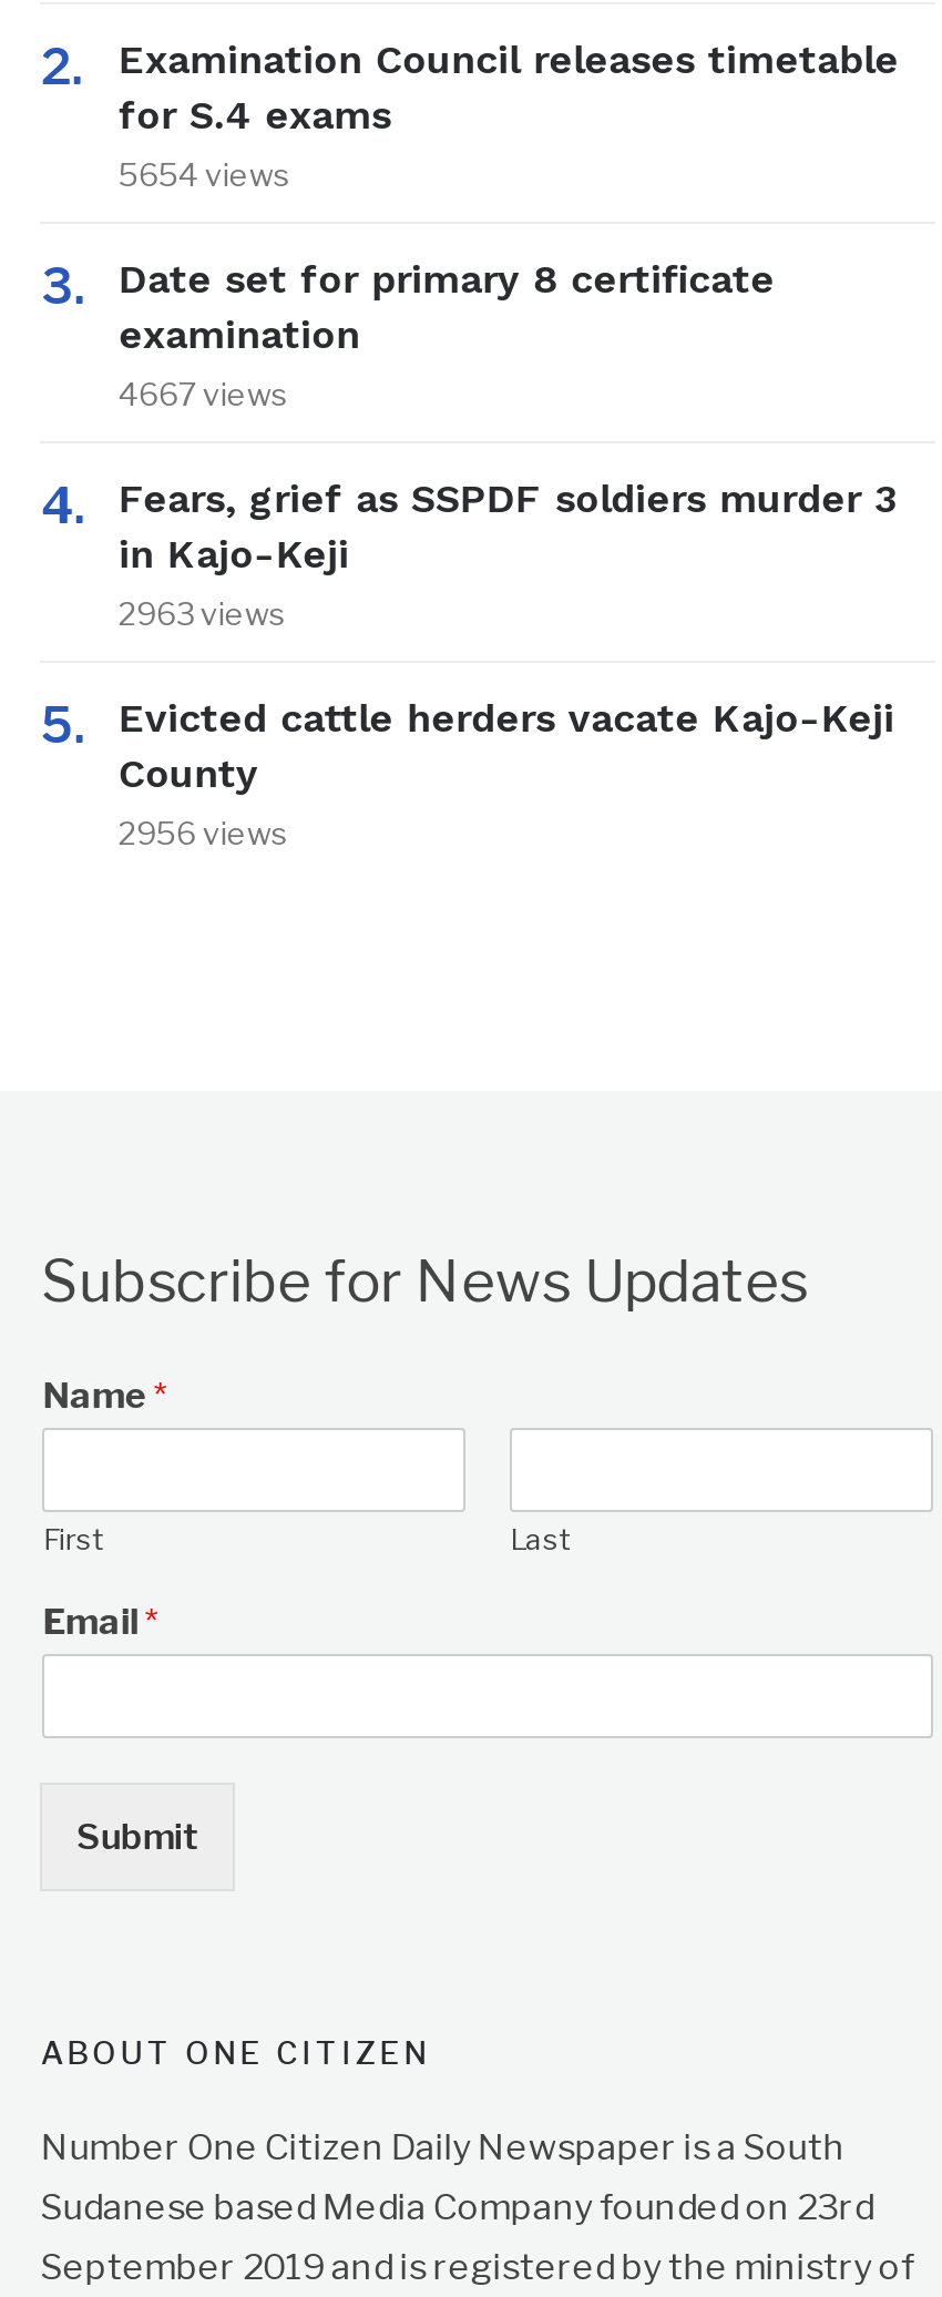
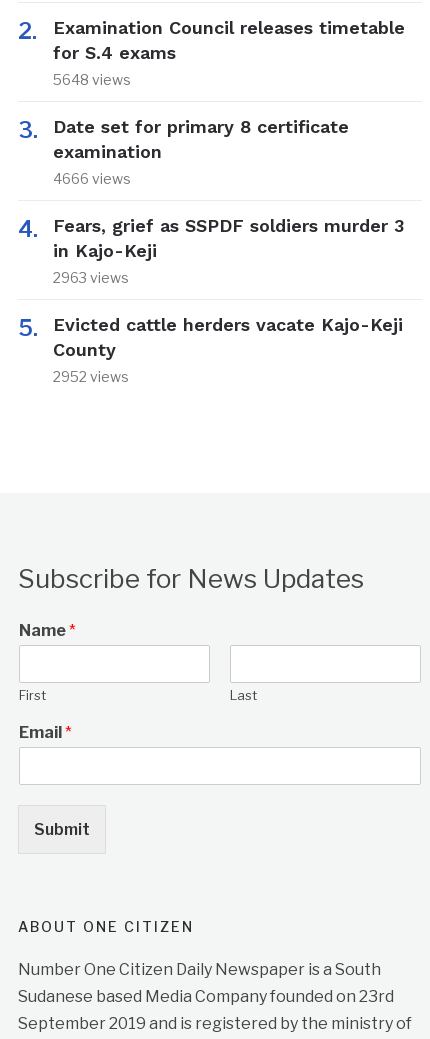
- 5654 views
+ 5648 views

- 4667 views
+ 4666 views

- 2956 views
+ 2952 views
